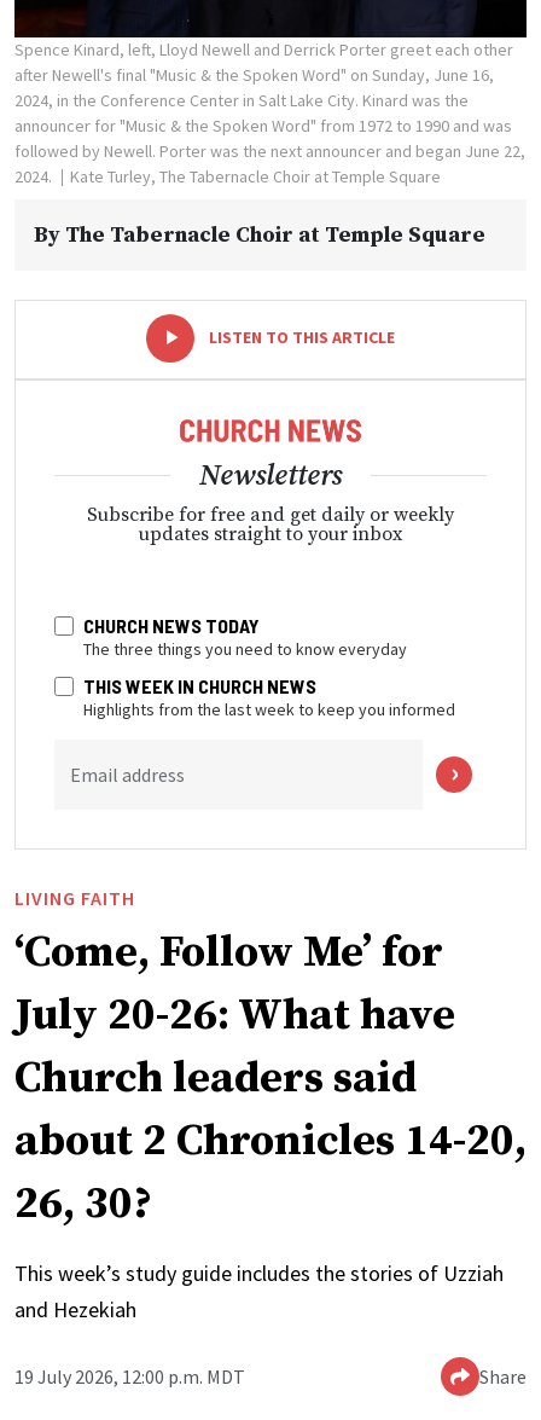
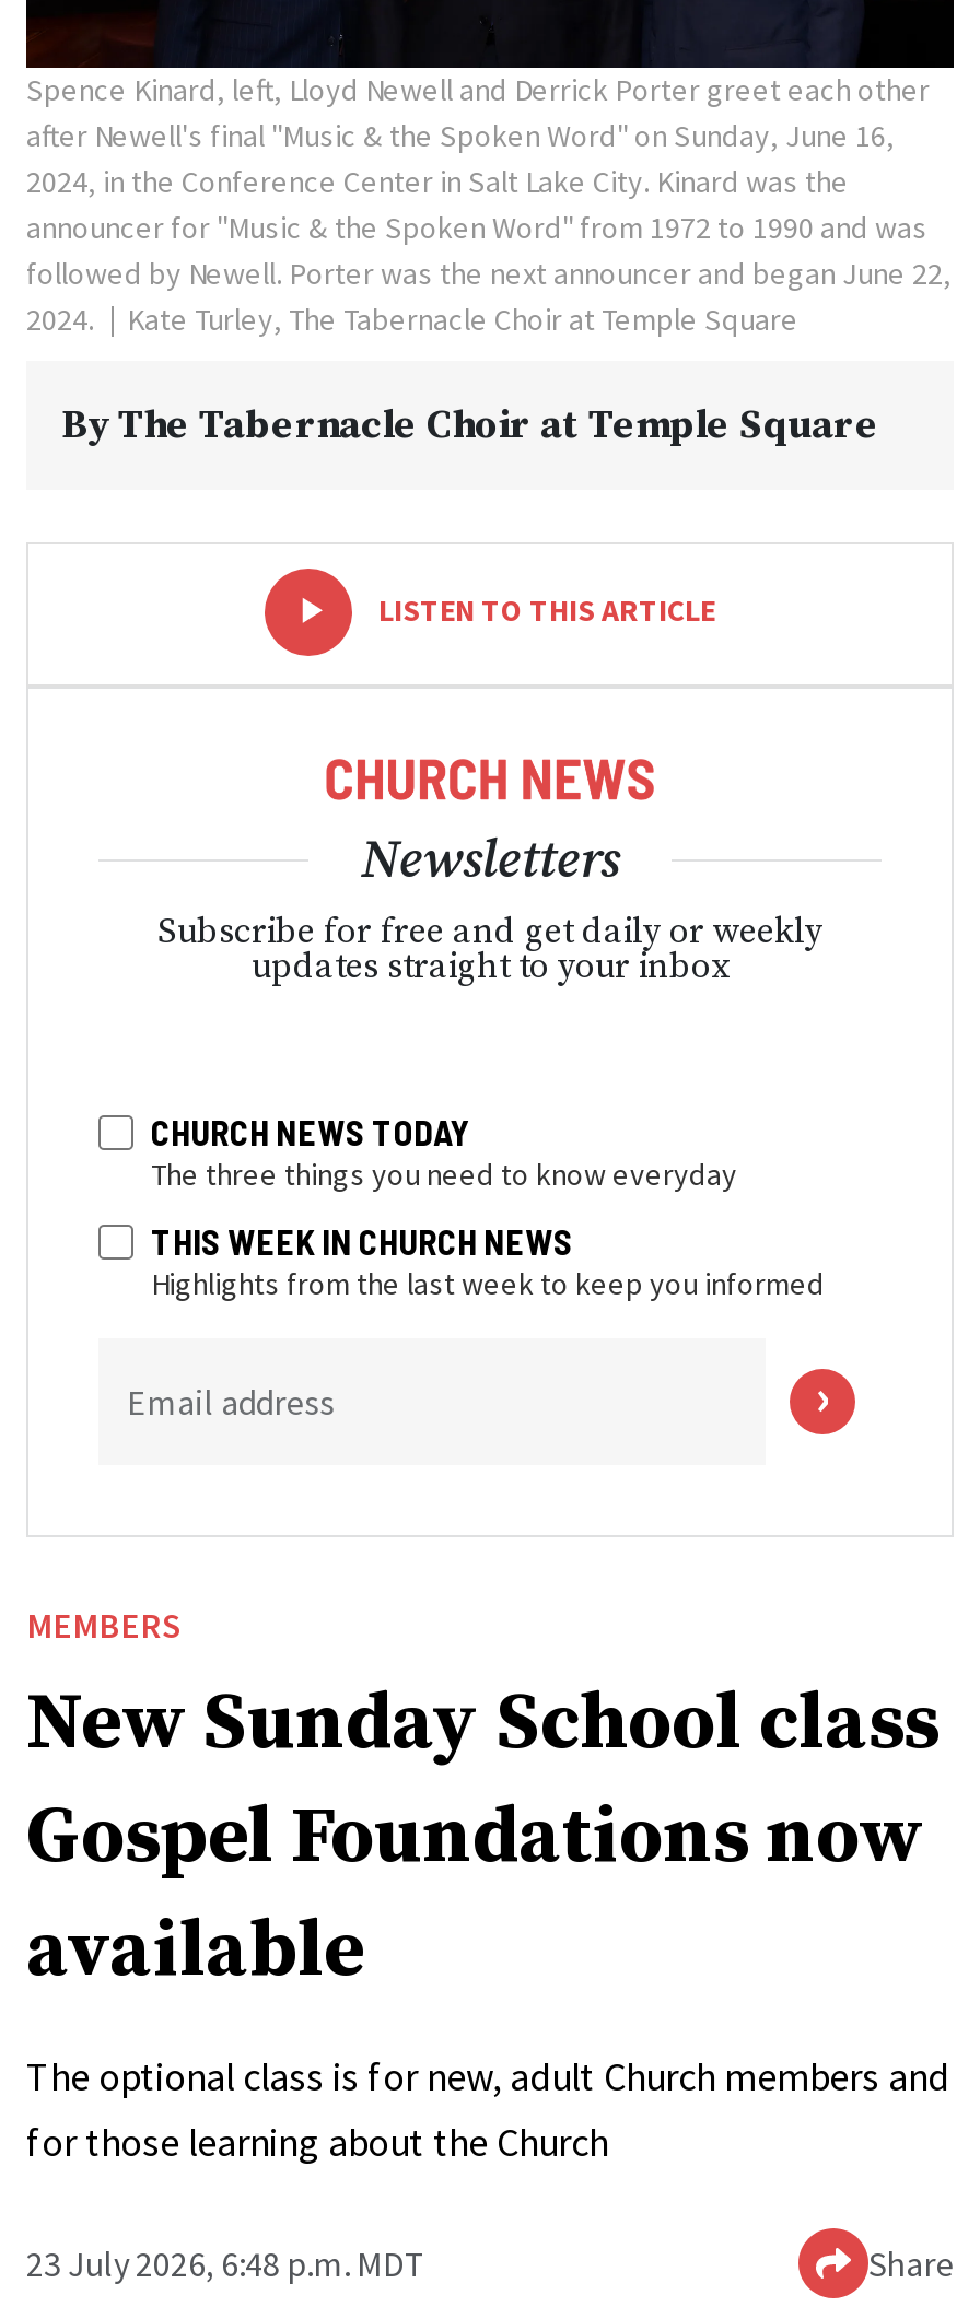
- LIVING FAITH
- ‘Come, Follow Me’ for
- July 20-26: What have
- Church leaders said
- about 2 Chronicles 14-20,
- 26, 30?
+ MEMBERS
+ New Sunday School class
+ Gospel Foundations now
+ available

- This week’s study guide includes the stories of Uzziah
- and Hezekiah
+ The optional class is for new, adult Church members and
+ for those learning about the Church

- 19 July 2026, 12:00 p.m. MDT
+ 23 July 2026, 6:48 p.m. MDT
